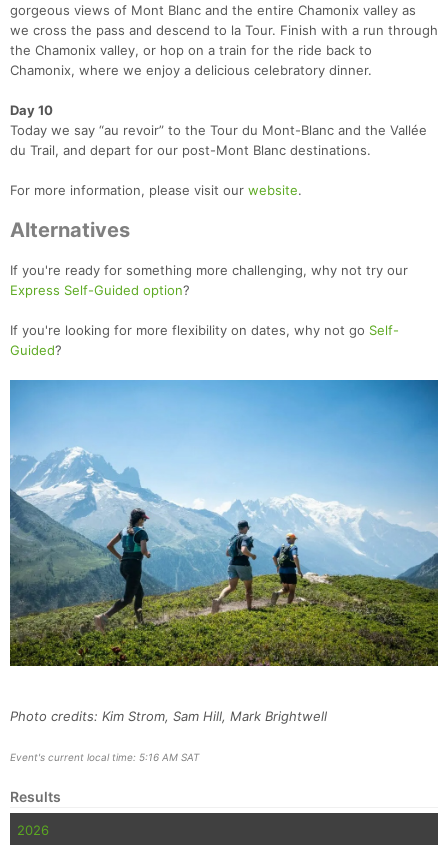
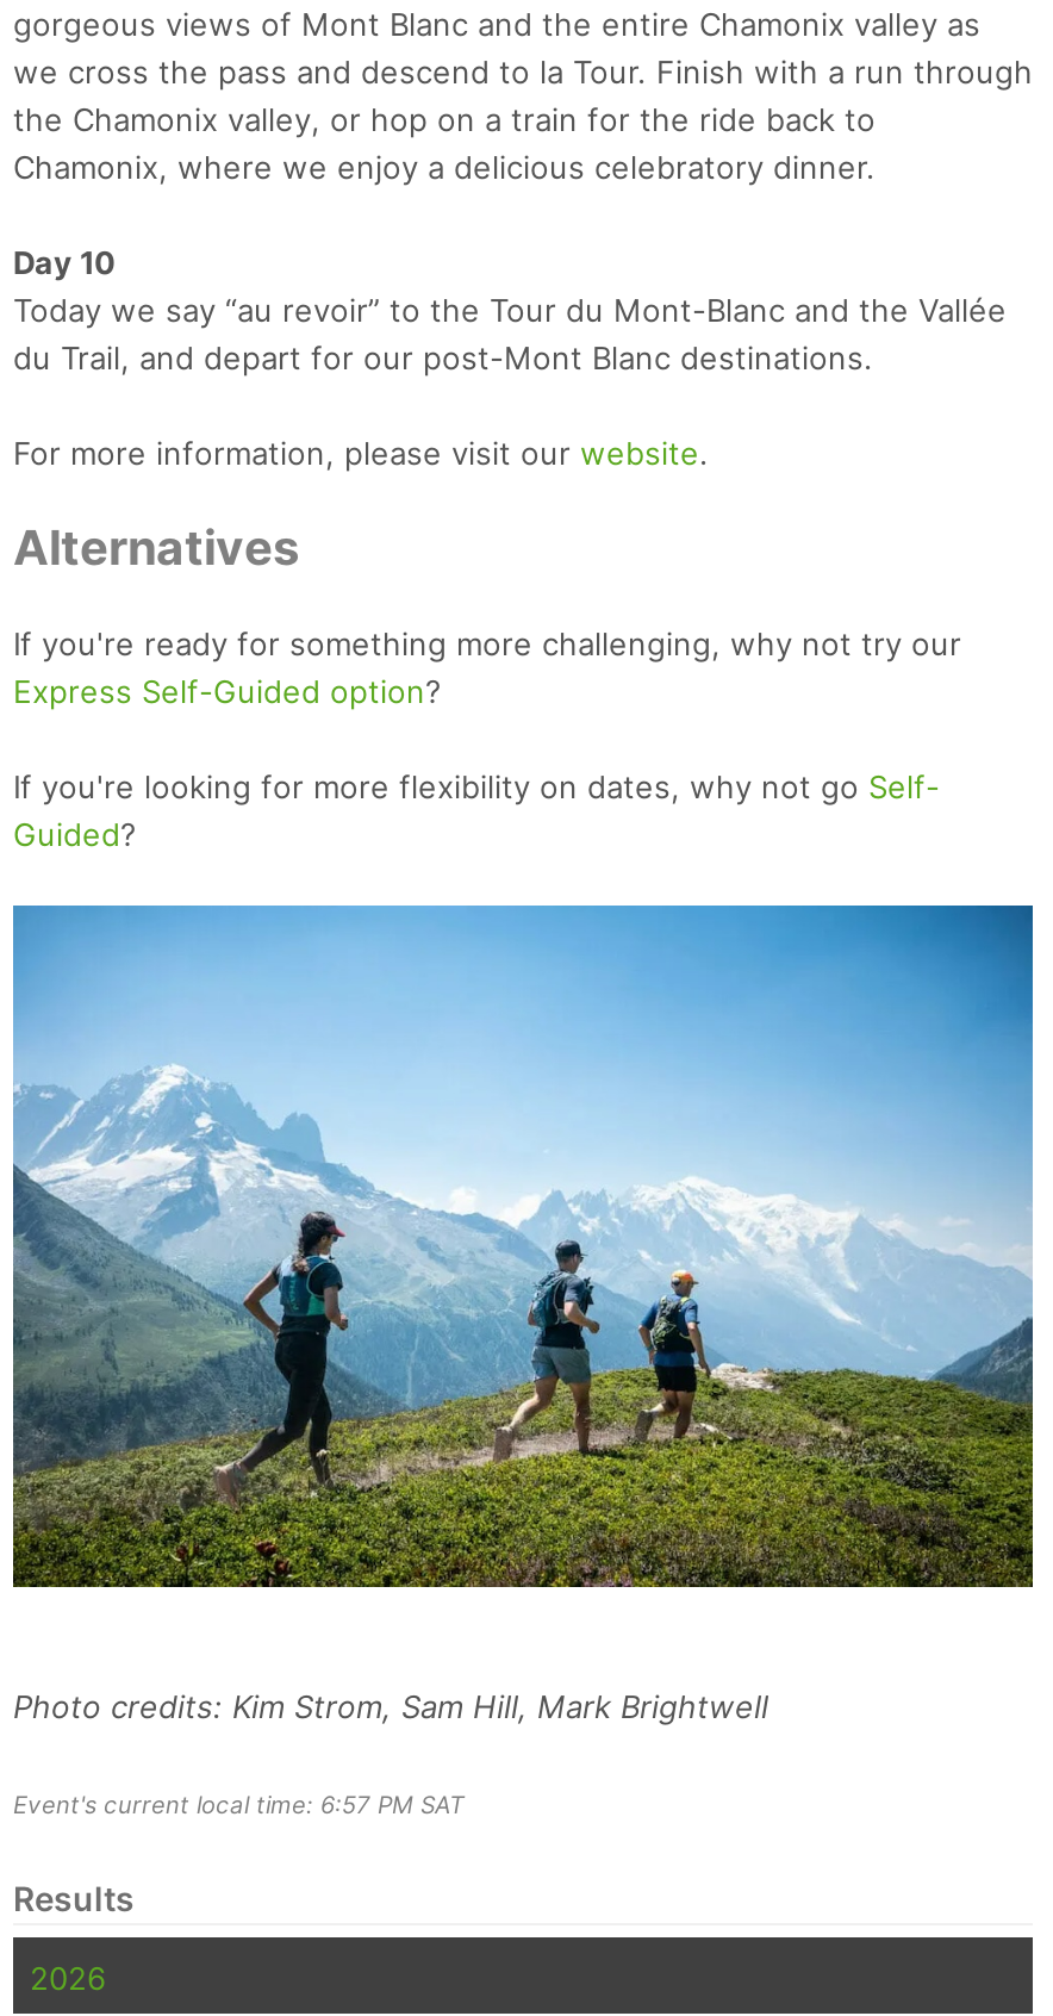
- Event's current local time: 5:16 AM SAT
+ Event's current local time: 6:57 PM SAT
